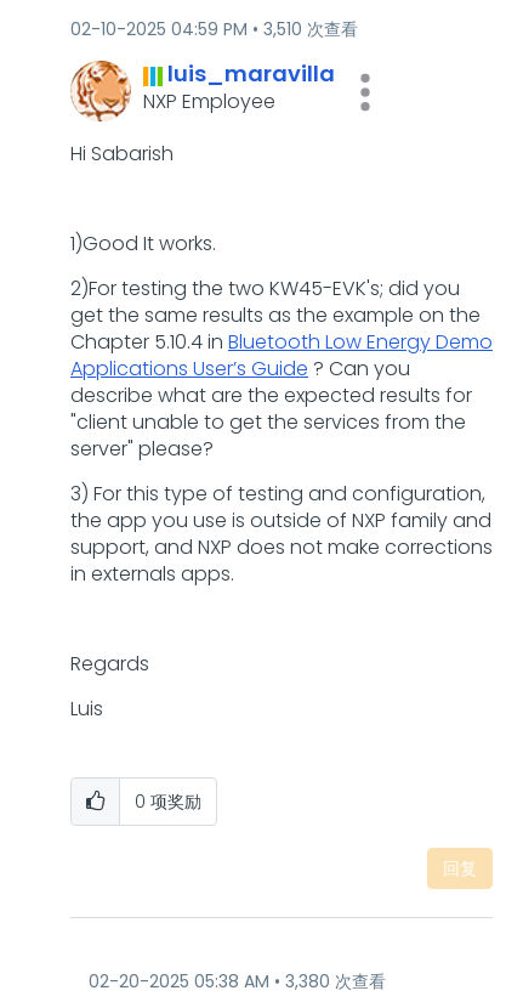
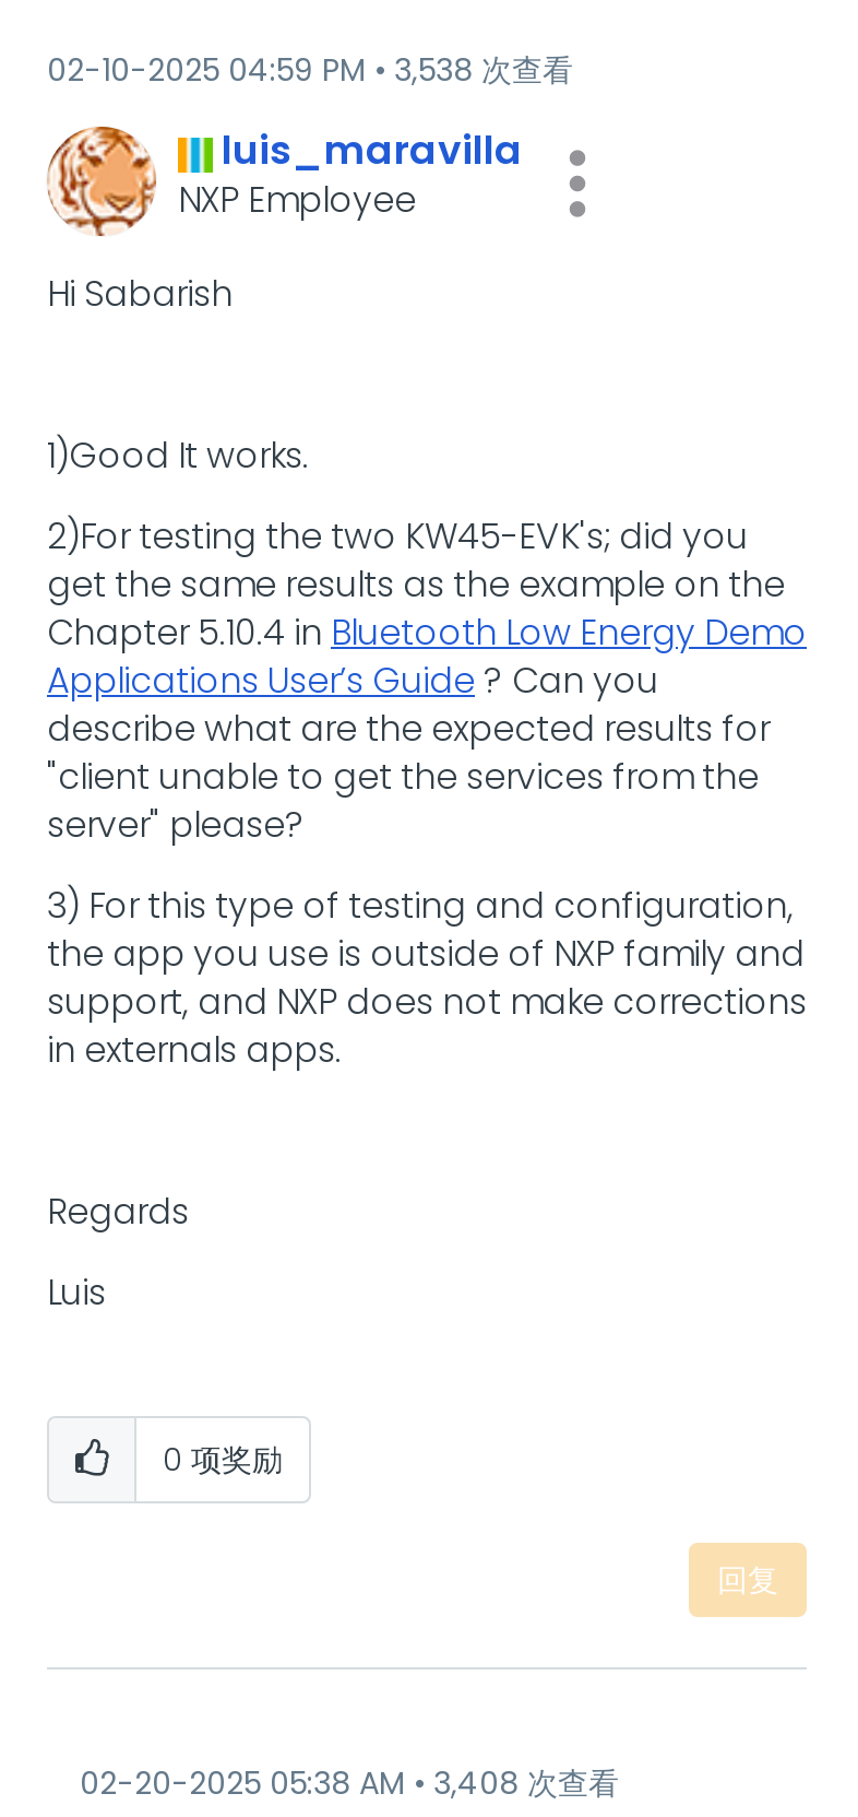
- 02-10-2025 04:59 PM 3,510 次查看
+ 02-10-2025 04:59 PM 3,538 次查看

- 02-20-2025 05:38 AM 3,380 次查看
+ 02-20-2025 05:38 AM 3,408 次查看
